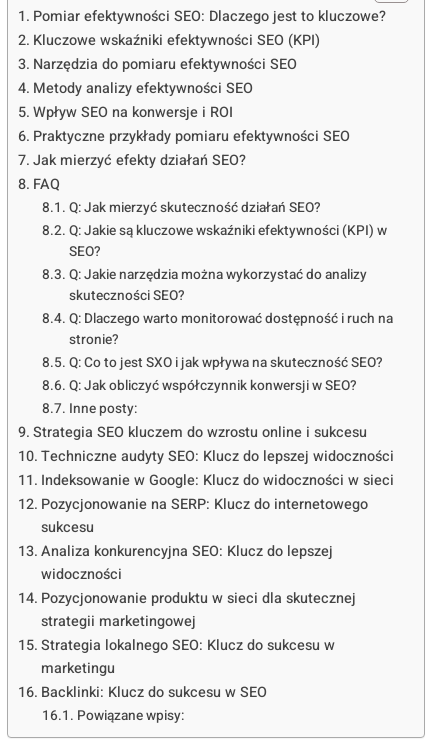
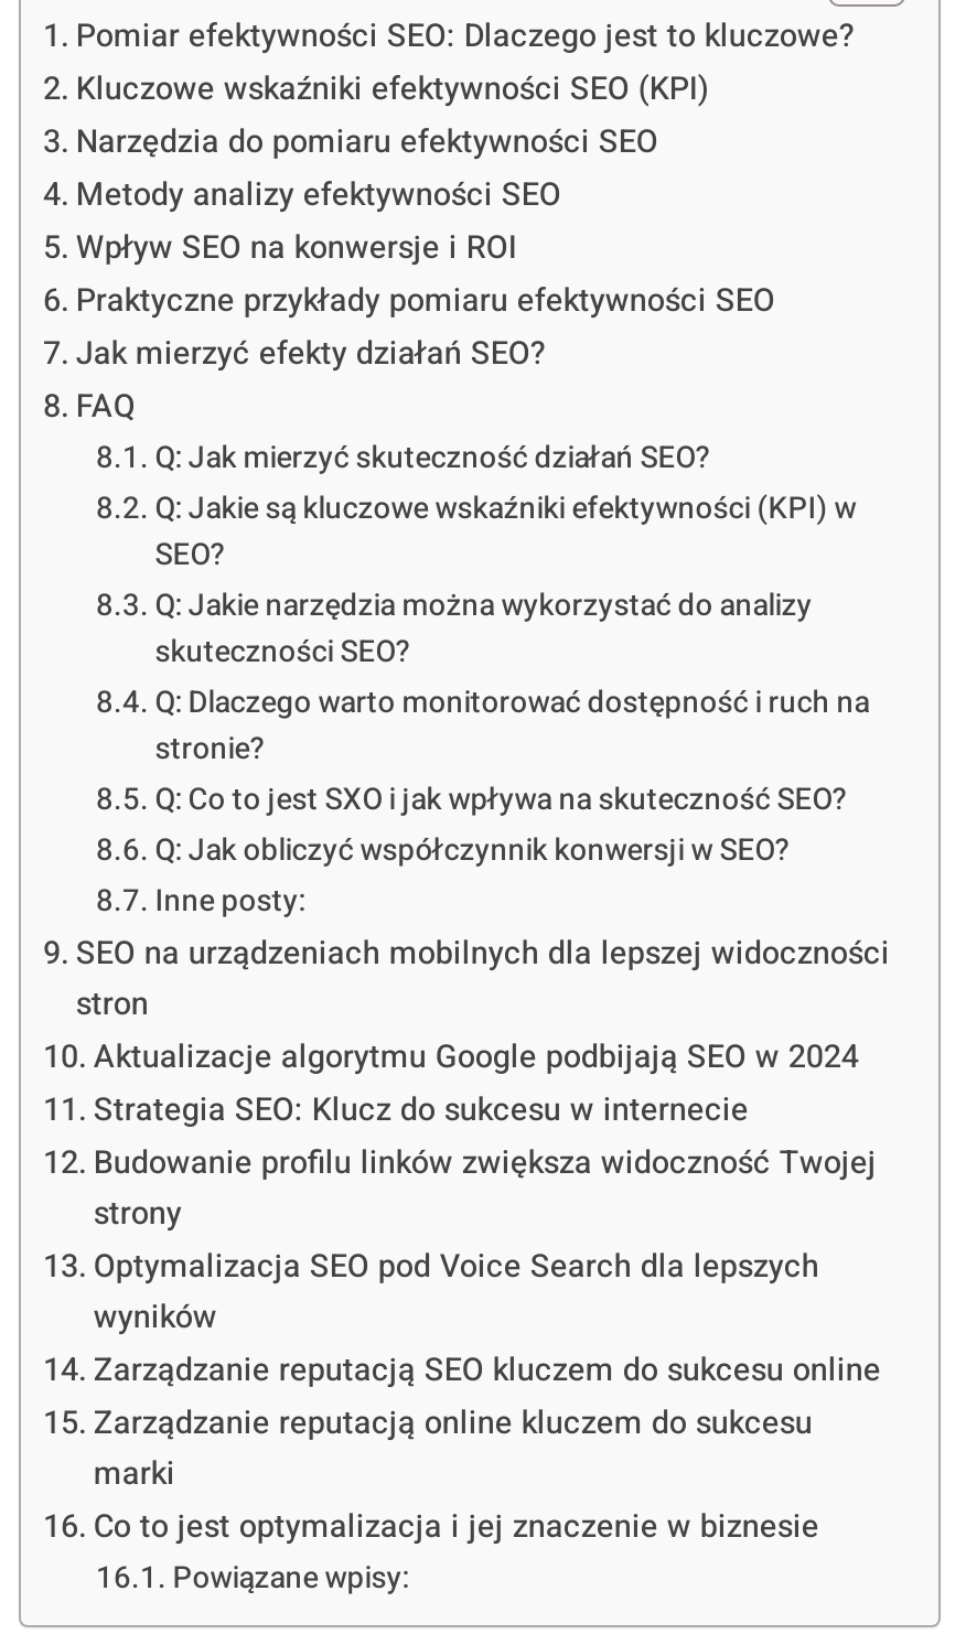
- Strategia SEO kluczem do wzrostu online i sukcesu
- Techniczne audyty SEO: Klucz do lepszej widoczności
- Indeksowanie w Google: Klucz do widoczności w sieci
- Pozycjonowanie na SERP: Klucz do internetowego
- sukcesu
- Analiza konkurencyjna SEO: Klucz do lepszej
- widoczności
- Pozycjonowanie produktu w sieci dla skutecznej
- strategii marketingowej
- Strategia lokalnego SEO: Klucz do sukcesu w
- marketingu
- Backlinki: Klucz do sukcesu w SEO
+ SEO na urządzeniach mobilnych dla lepszej widoczności
+ stron
+ Aktualizacje algorytmu Google podbijają SEO w 2024
+ Strategia SEO: Klucz do sukcesu w internecie
+ Budowanie profilu linków zwiększa widoczność Twojej
+ strony
+ Optymalizacja SEO pod Voice Search dla lepszych
+ wyników
+ Zarządzanie reputacją SEO kluczem do sukcesu online
+ Zarządzanie reputacją online kluczem do sukcesu
+ marki
+ Co to jest optymalizacja i jej znaczenie w biznesie
